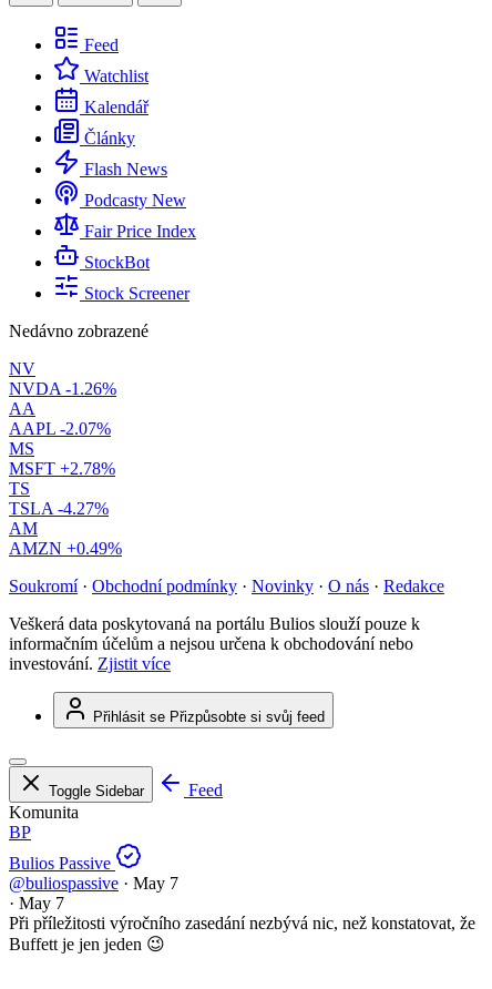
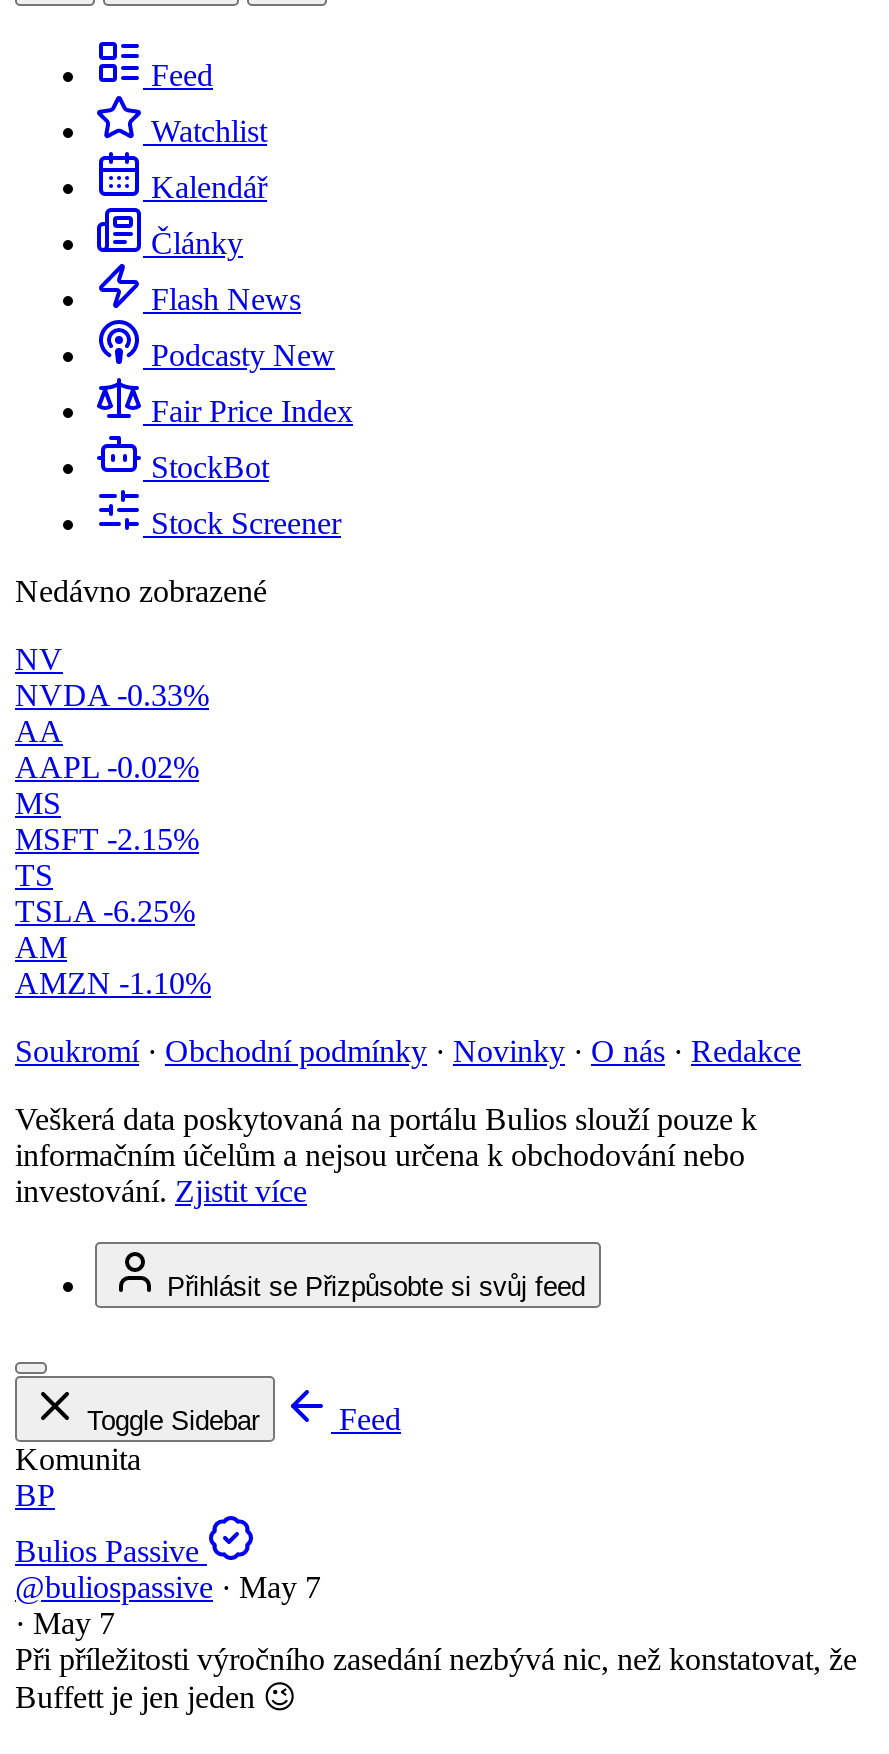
- NVDA -1.26%
+ NVDA -0.33%

- AAPL -2.07%
+ AAPL -0.02%

- MSFT +2.78%
+ MSFT -2.15%

- TSLA -4.27%
+ TSLA -6.25%

- AMZN +0.49%
+ AMZN -1.10%
